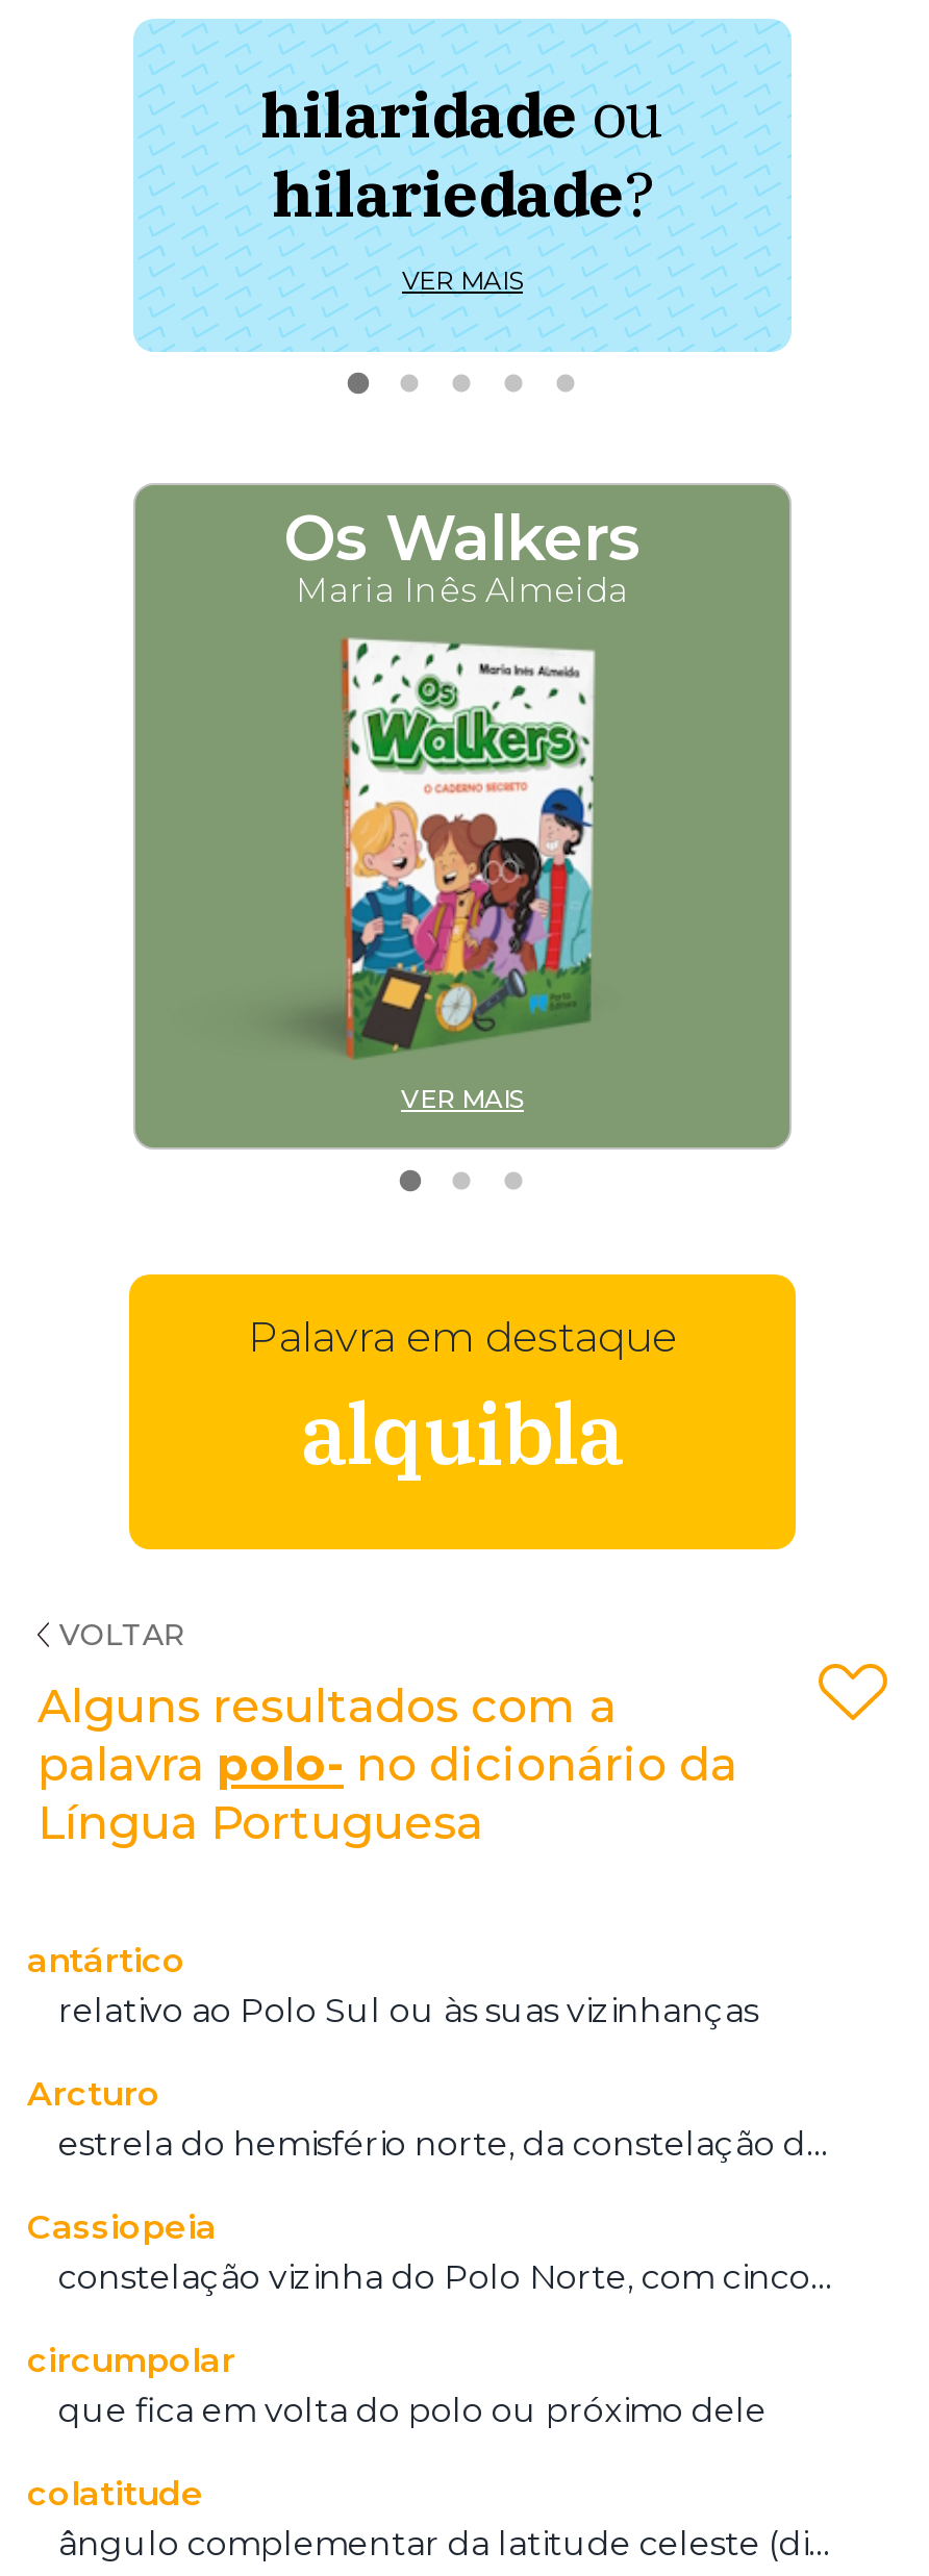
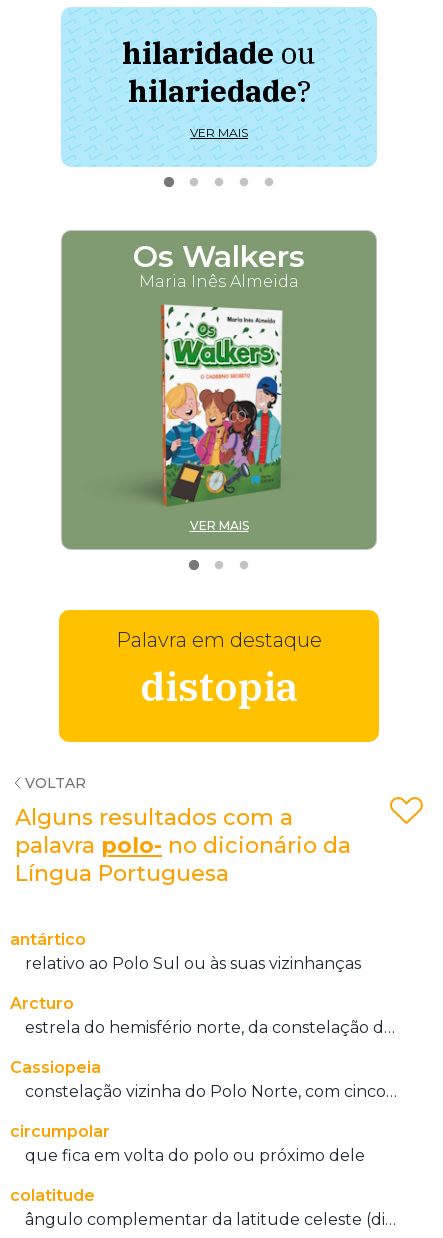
- alquibla
+ distopia
